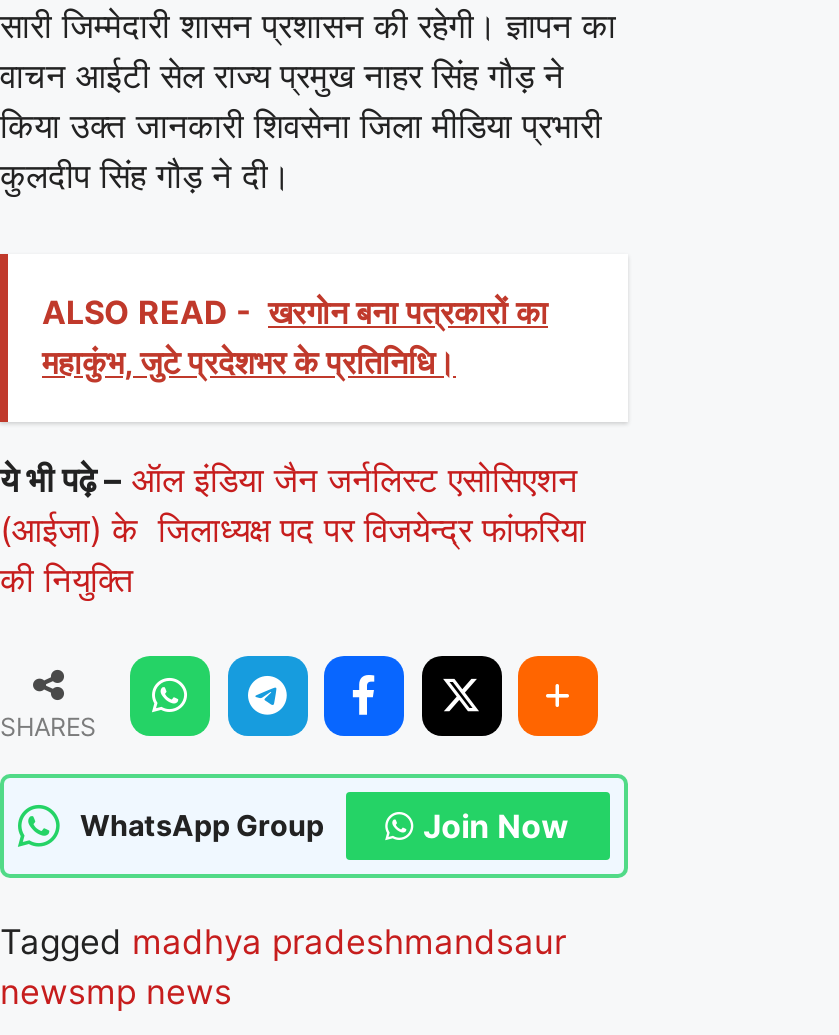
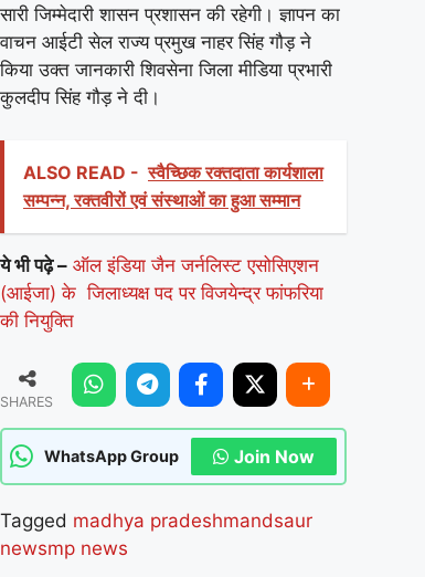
- ALSO READ - खरगोन बना पत्रकारों का
- महाकुंभ, जुटे प्रदेशभर के प्रतिनिधि।
+ ALSO READ - स्वैच्छिक रक्तदाता कार्यशाला
+ सम्पन्न, रक्तवीरों एवं संस्थाओं का हुआ सम्मान
